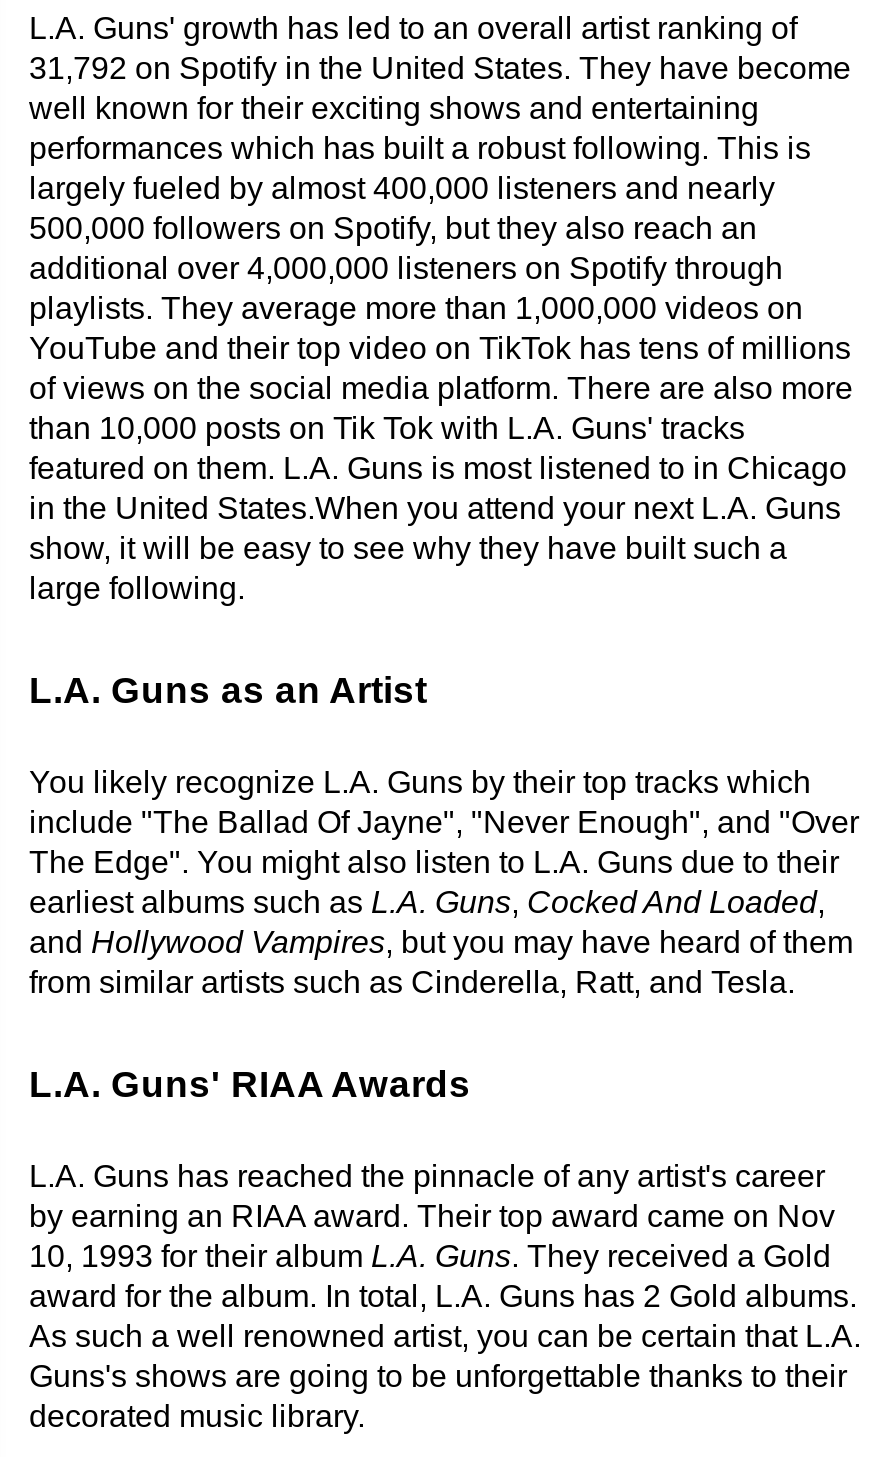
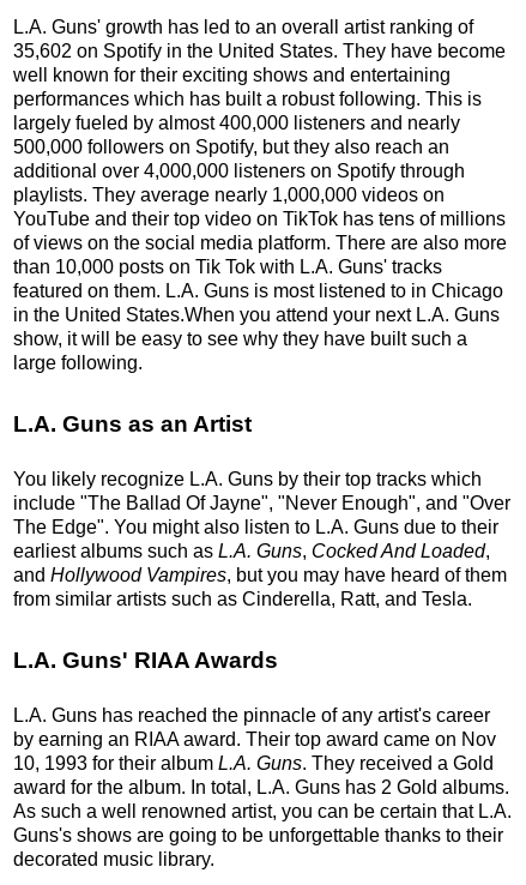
- 31,792 on Spotify in the United States. They have become
+ 35,602 on Spotify in the United States. They have become

- playlists. They average more than 1,000,000 videos on
+ playlists. They average nearly 1,000,000 videos on
